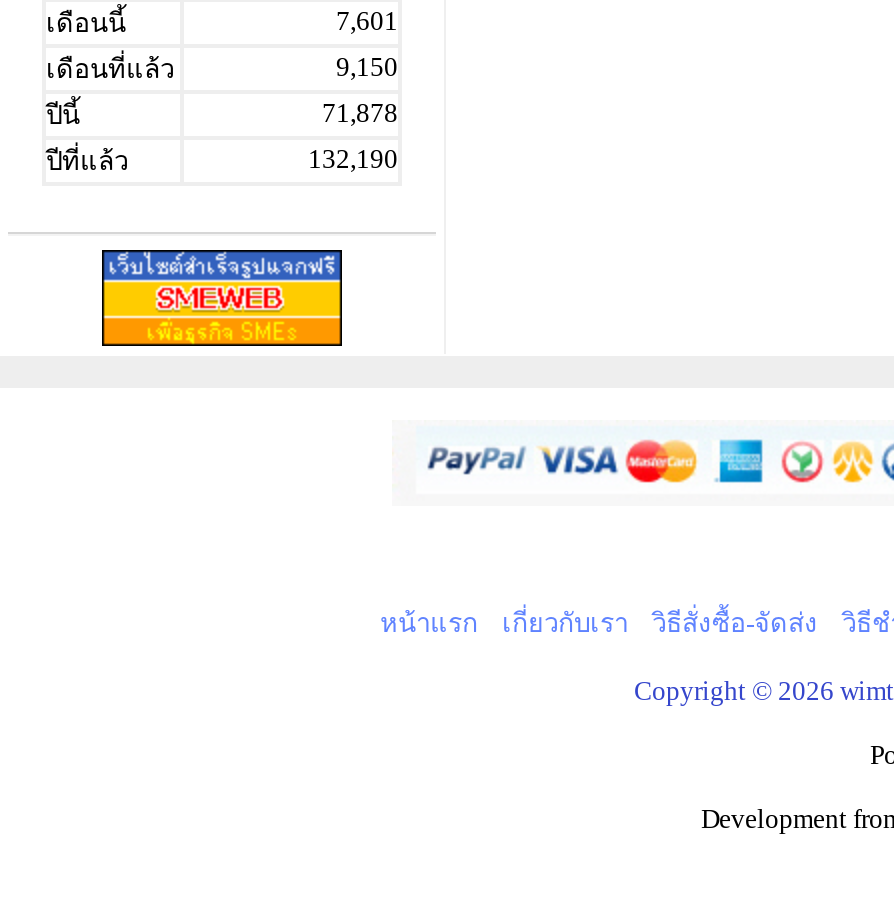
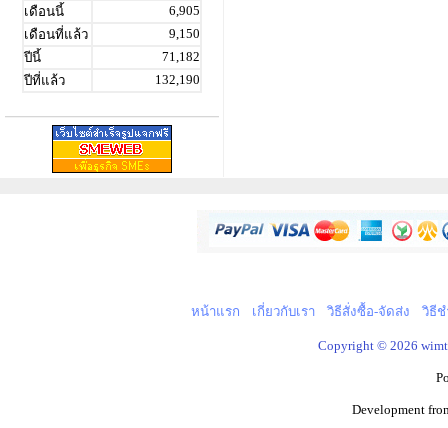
- 7,601
+ 6,905

- 71,878
+ 71,182
